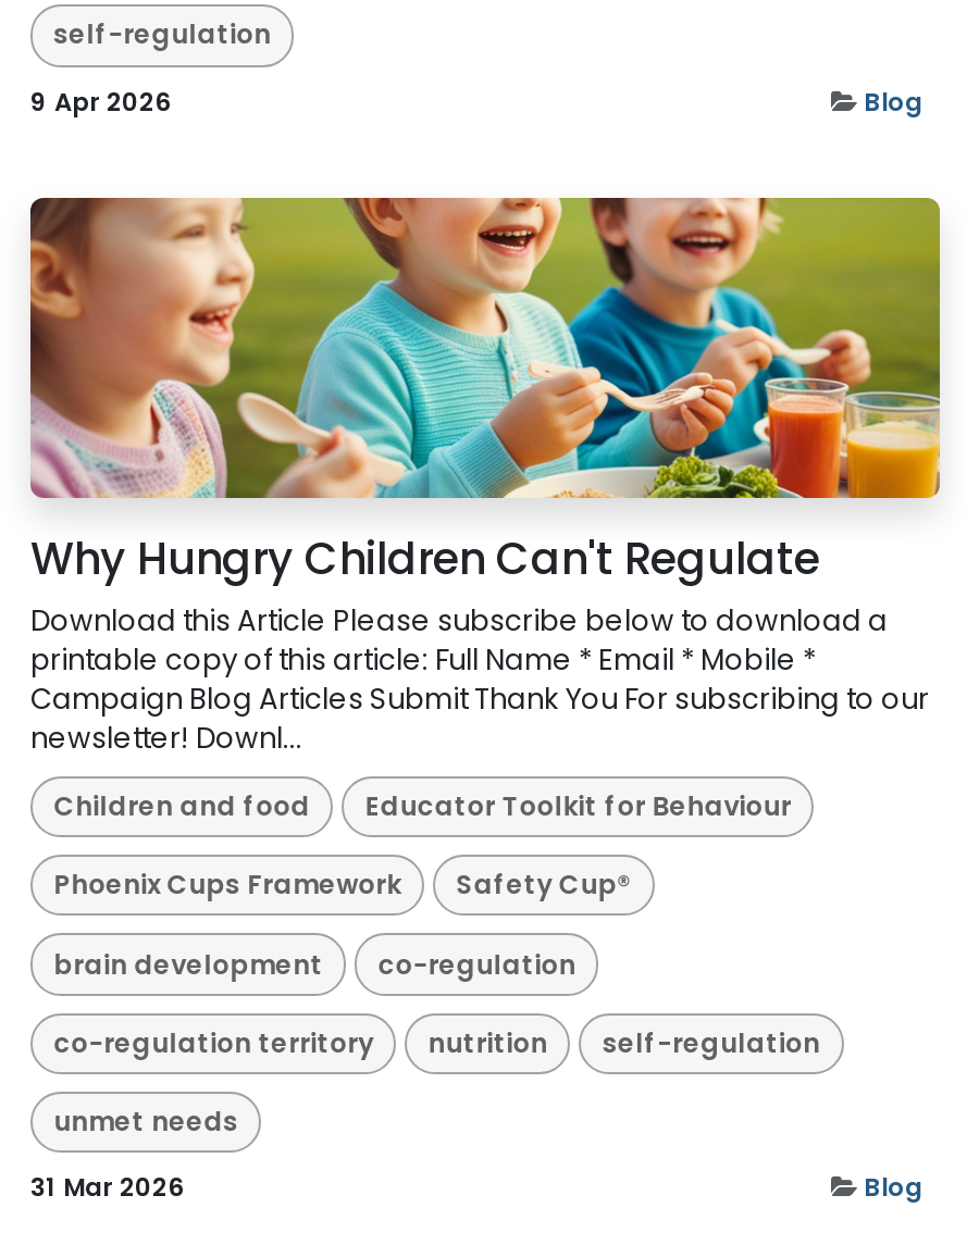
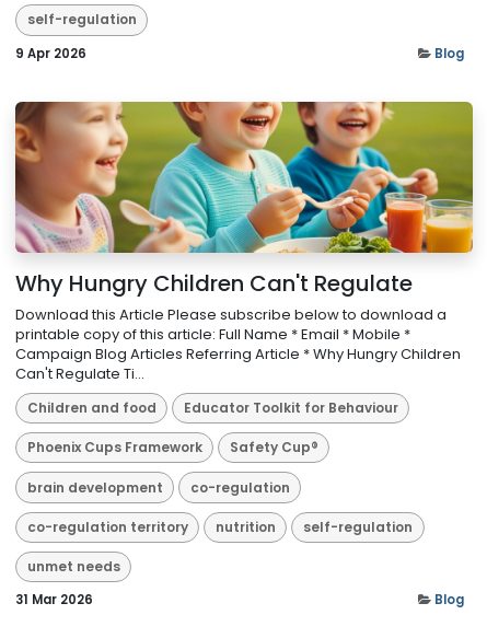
- Campaign Blog Articles Submit Thank You For subscribing to our
- newsletter! Downl...
+ Campaign Blog Articles Referring Article * Why Hungry Children
+ Can't Regulate Ti...
